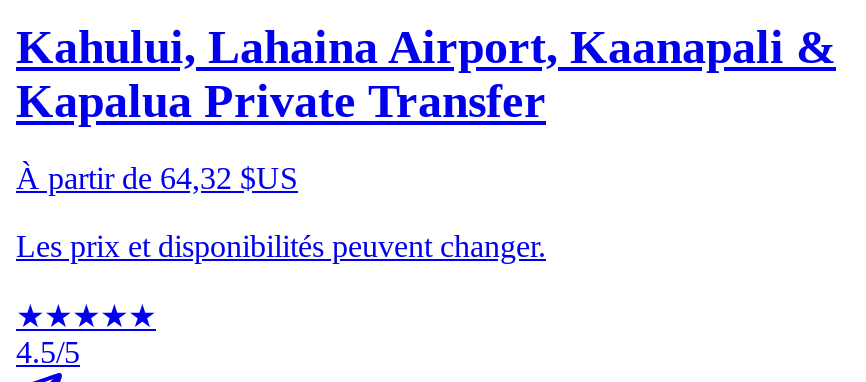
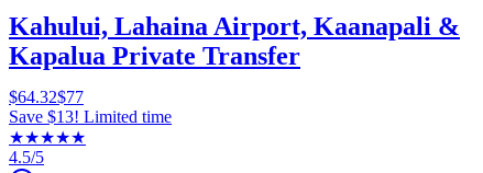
- À partir de 64,32 $US
- Les prix et disponibilités peuvent changer.
+ $64.32$77
+ Save $13! Limited time
